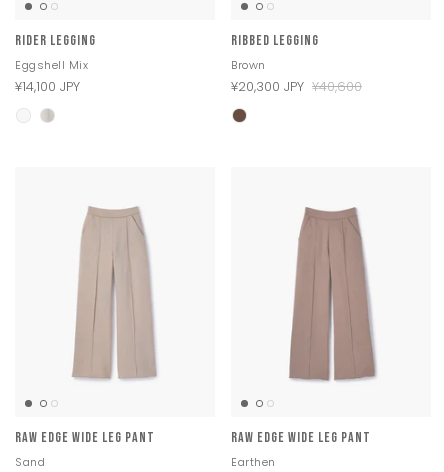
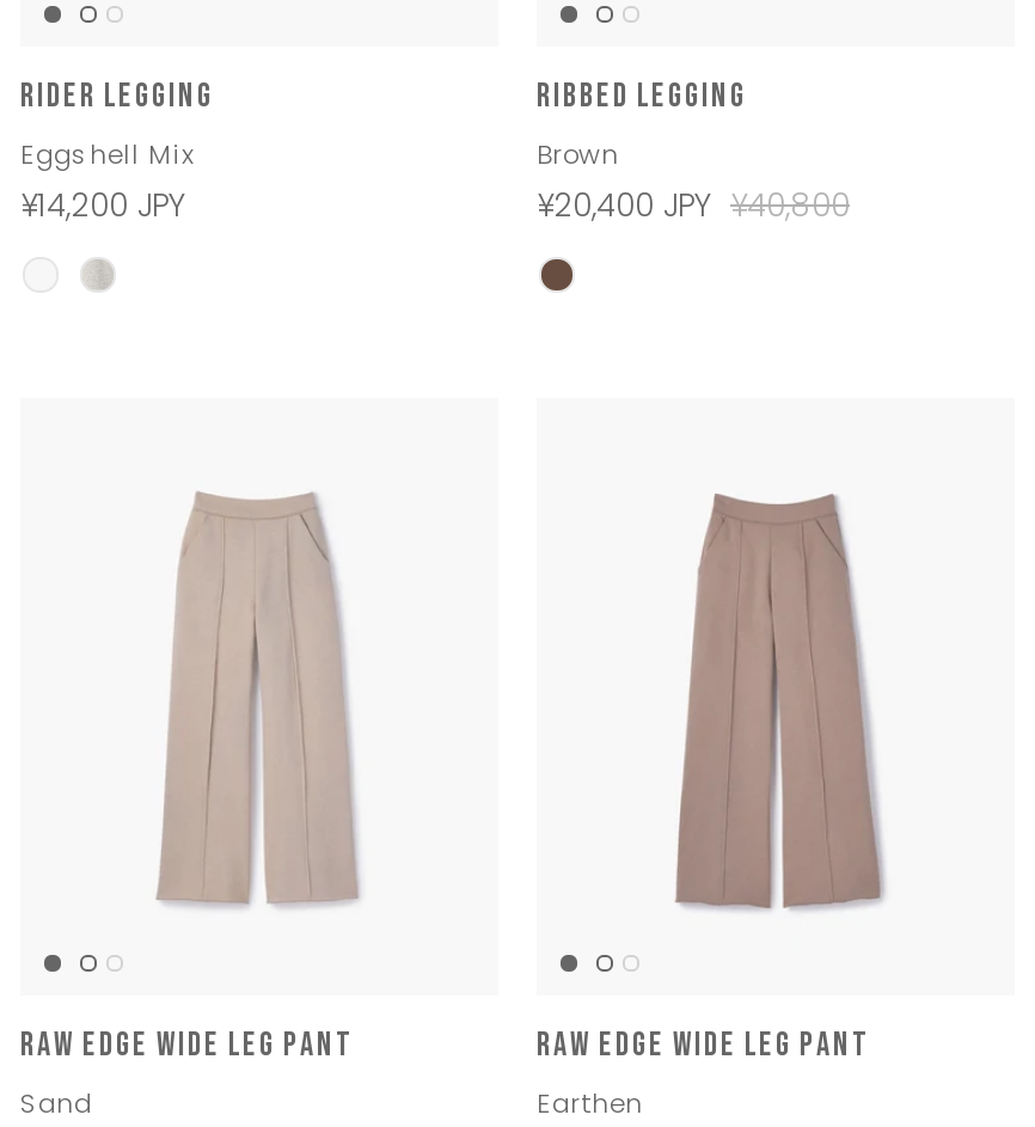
- ¥14,100 JPY
+ ¥14,200 JPY

- ¥20,300 JPY ¥40,600
+ ¥20,400 JPY ¥40,800
